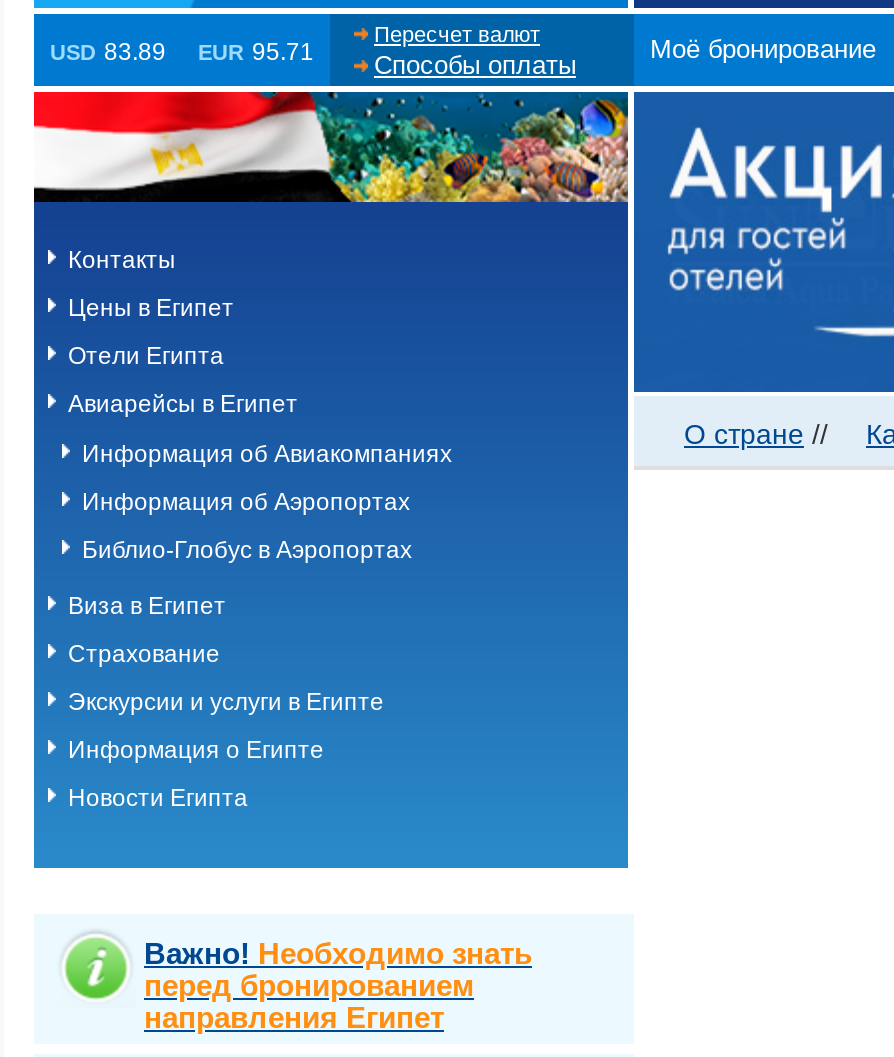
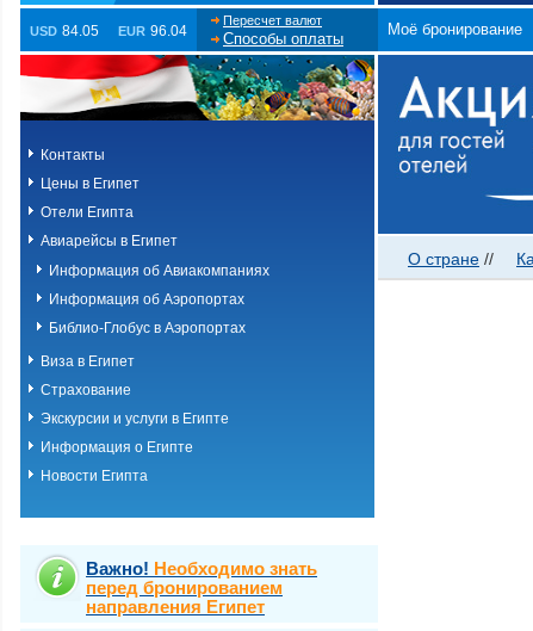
- USD 83.89
+ USD 84.05

- EUR 95.71
+ EUR 96.04
